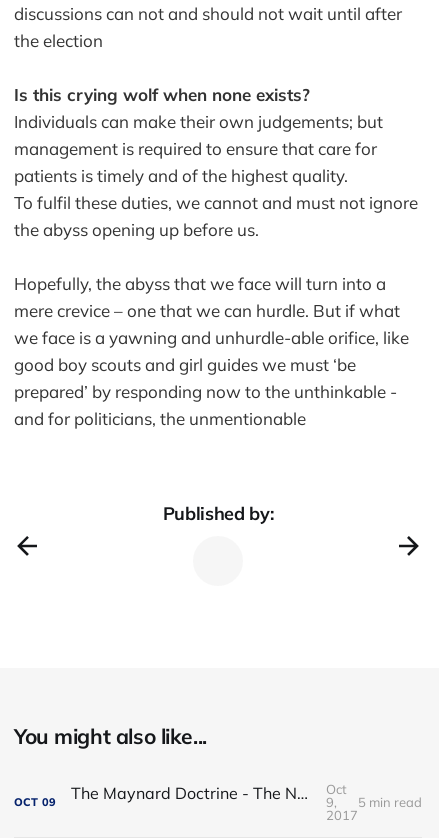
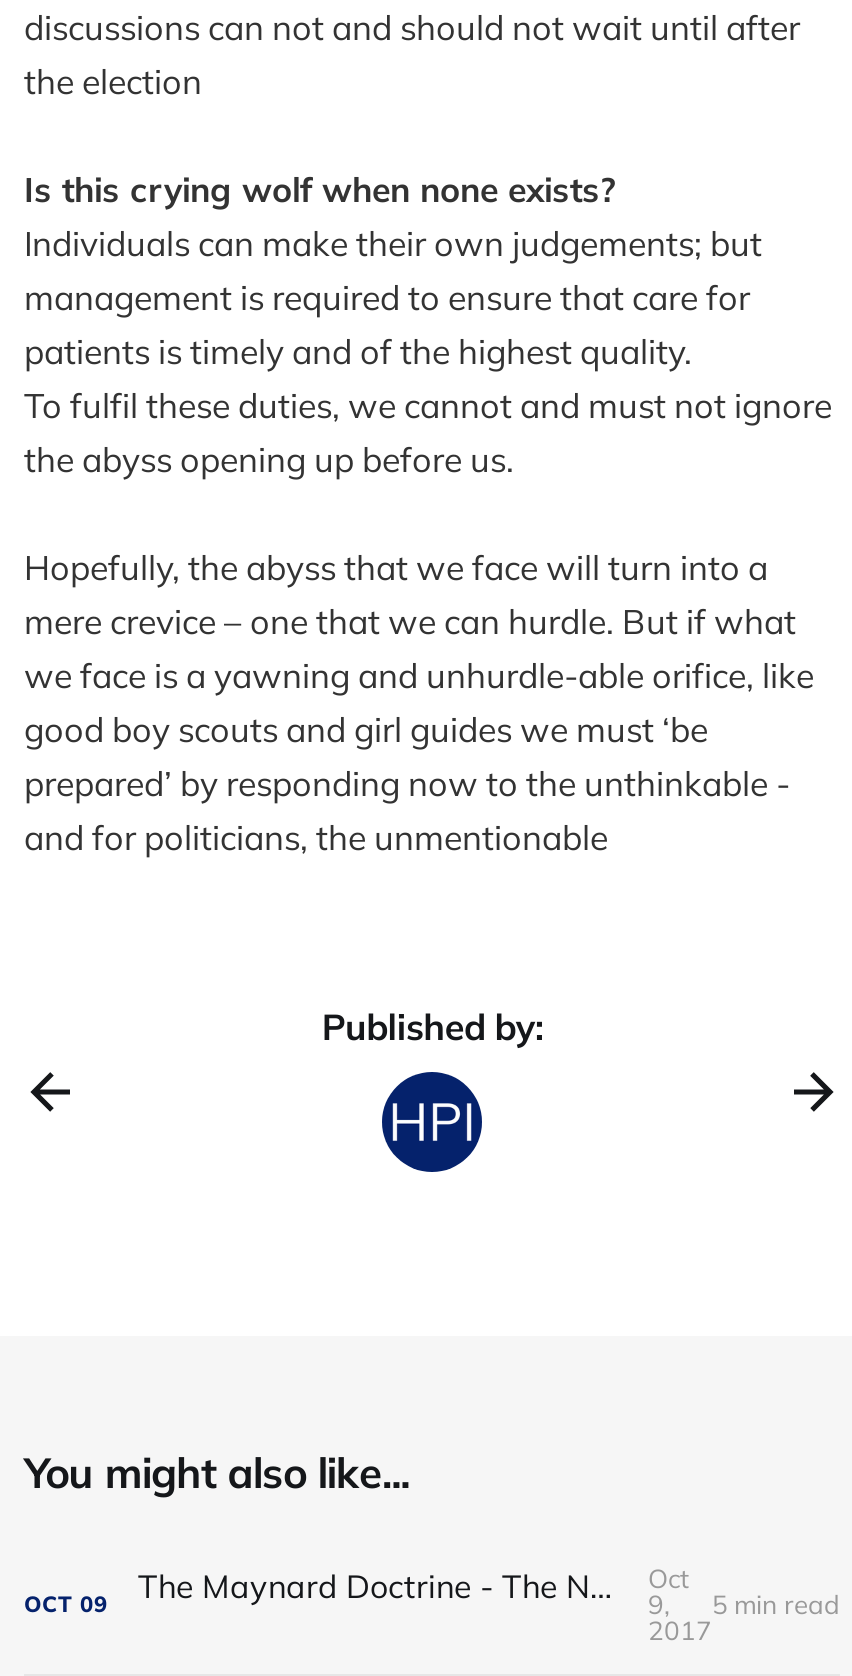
+ [image]
